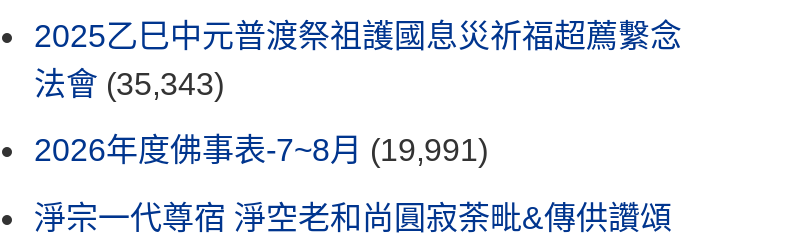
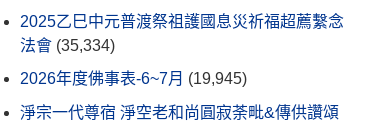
- 法會 (35,343)
+ 法會 (35,334)

- 2026年度佛事表-7~8月 (19,991)
+ 2026年度佛事表-6~7月 (19,945)
